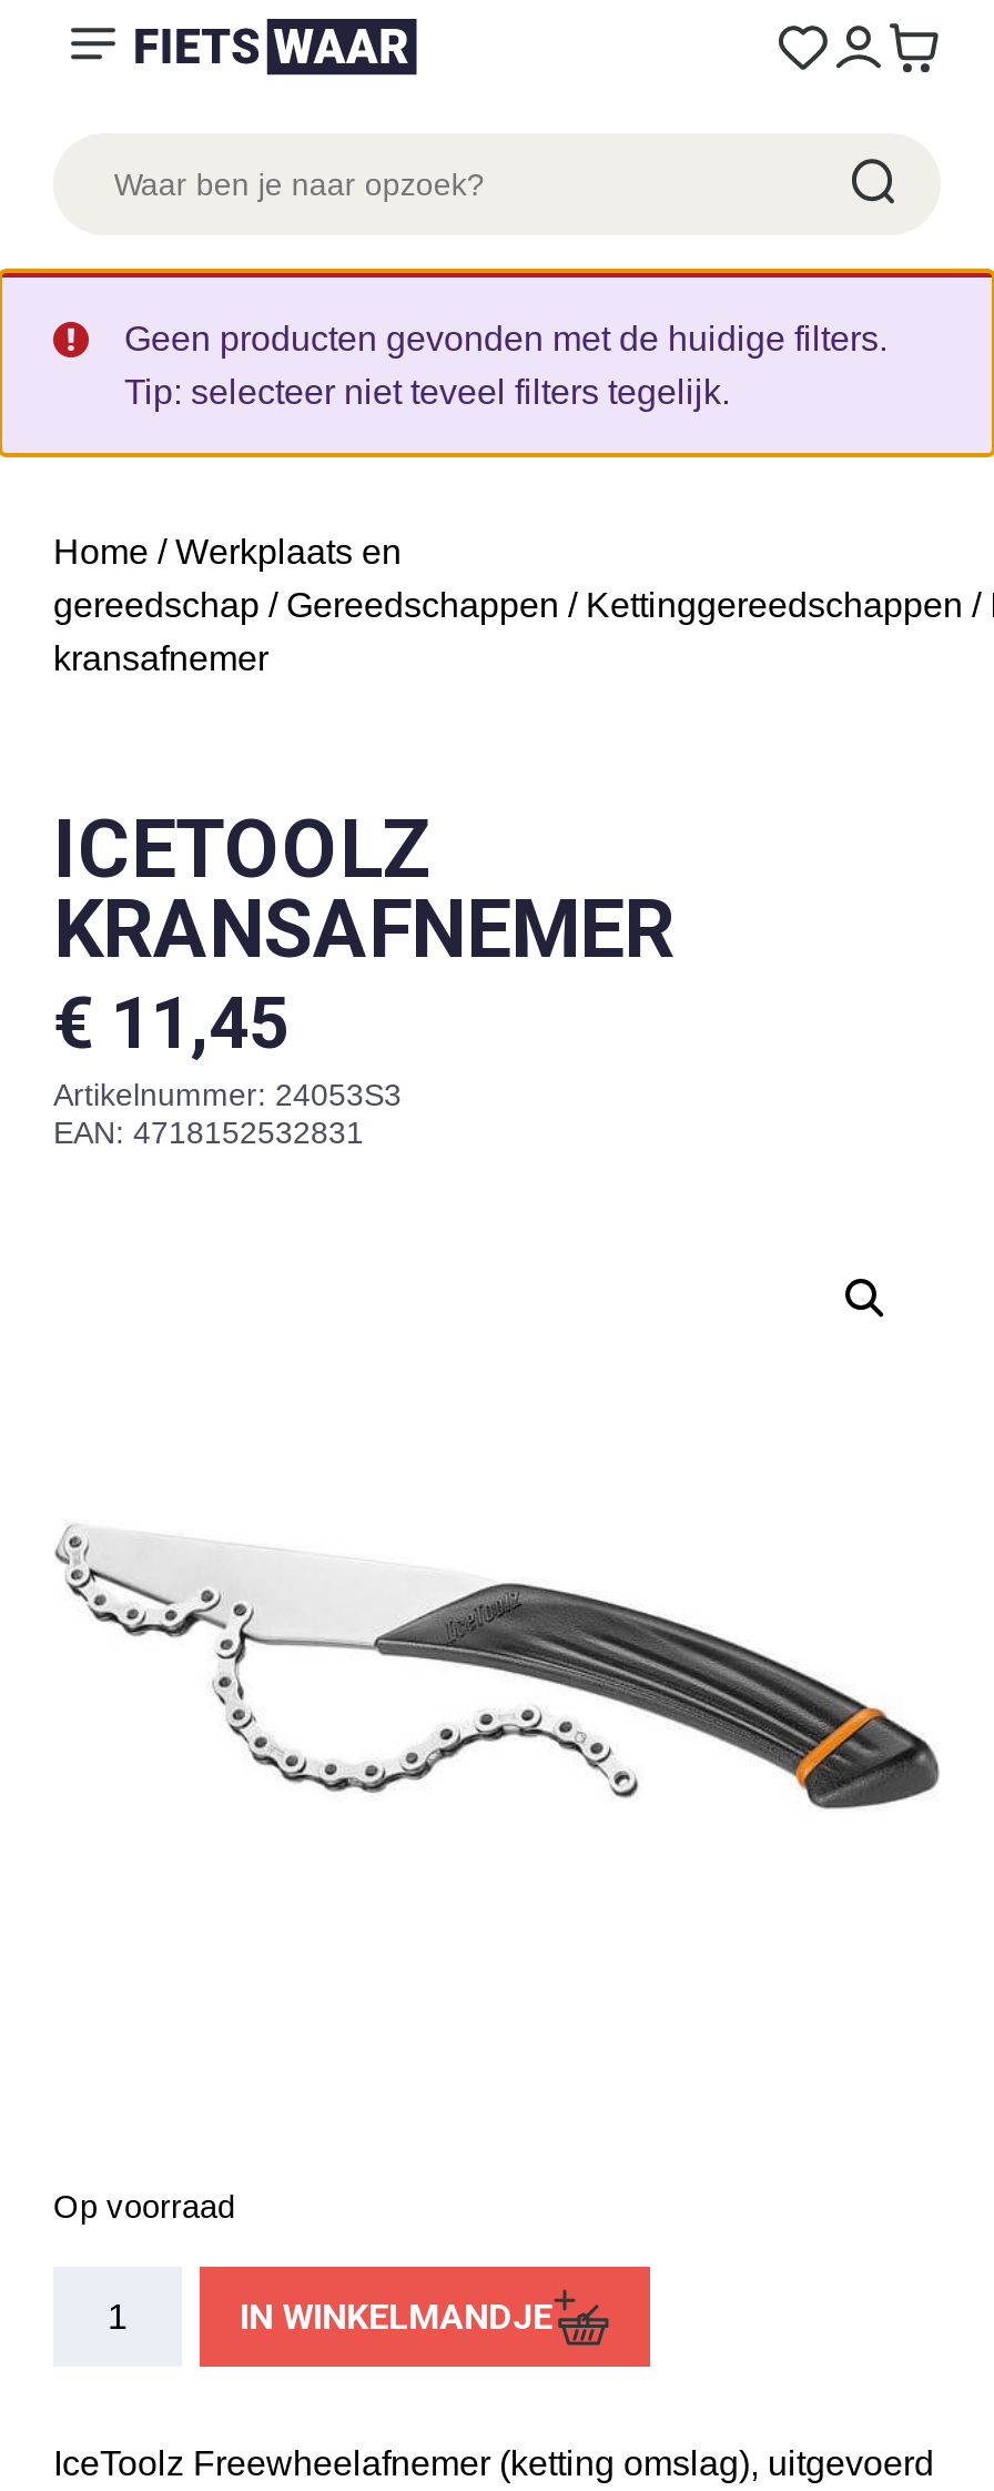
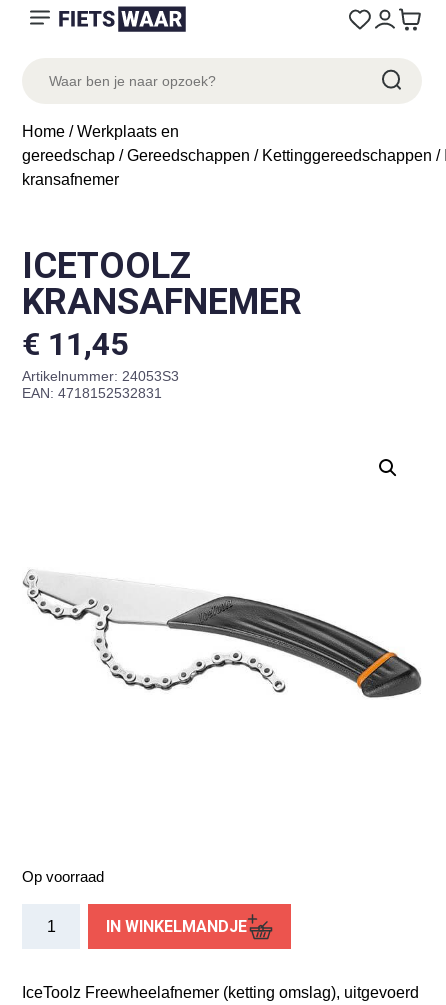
- [image]
- Geen producten gevonden met de huidige filters.
- Tip: selecteer niet teveel filters tegelijk.
